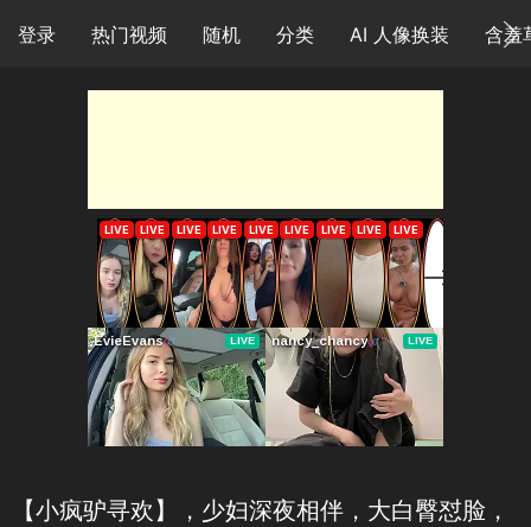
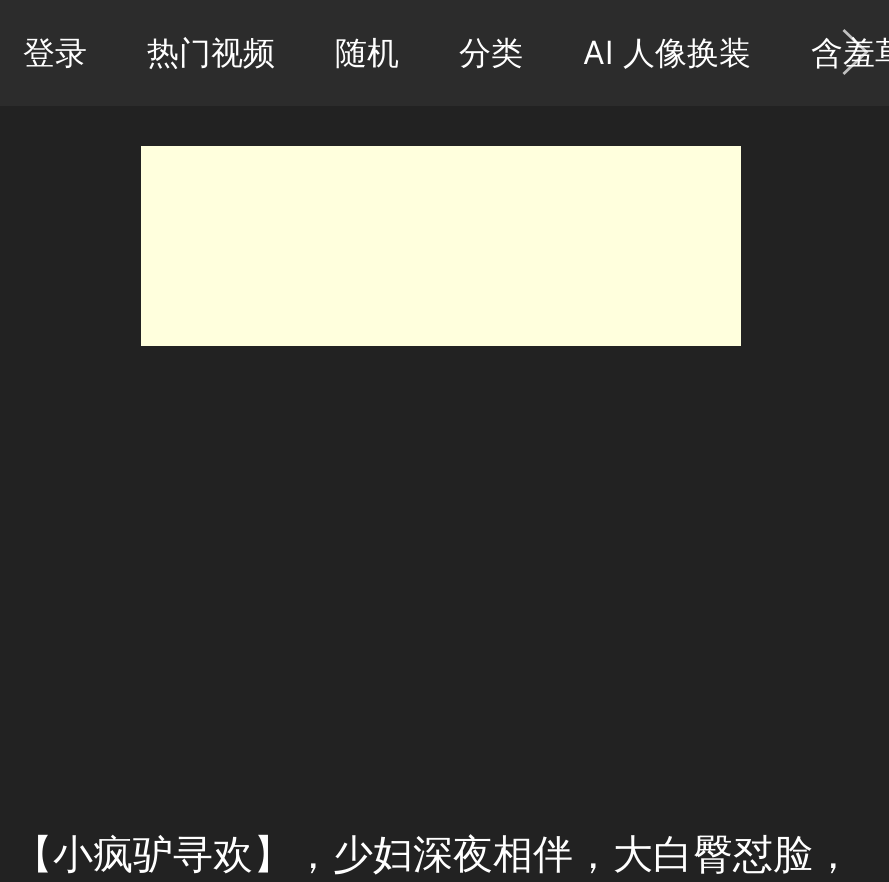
- [image]
